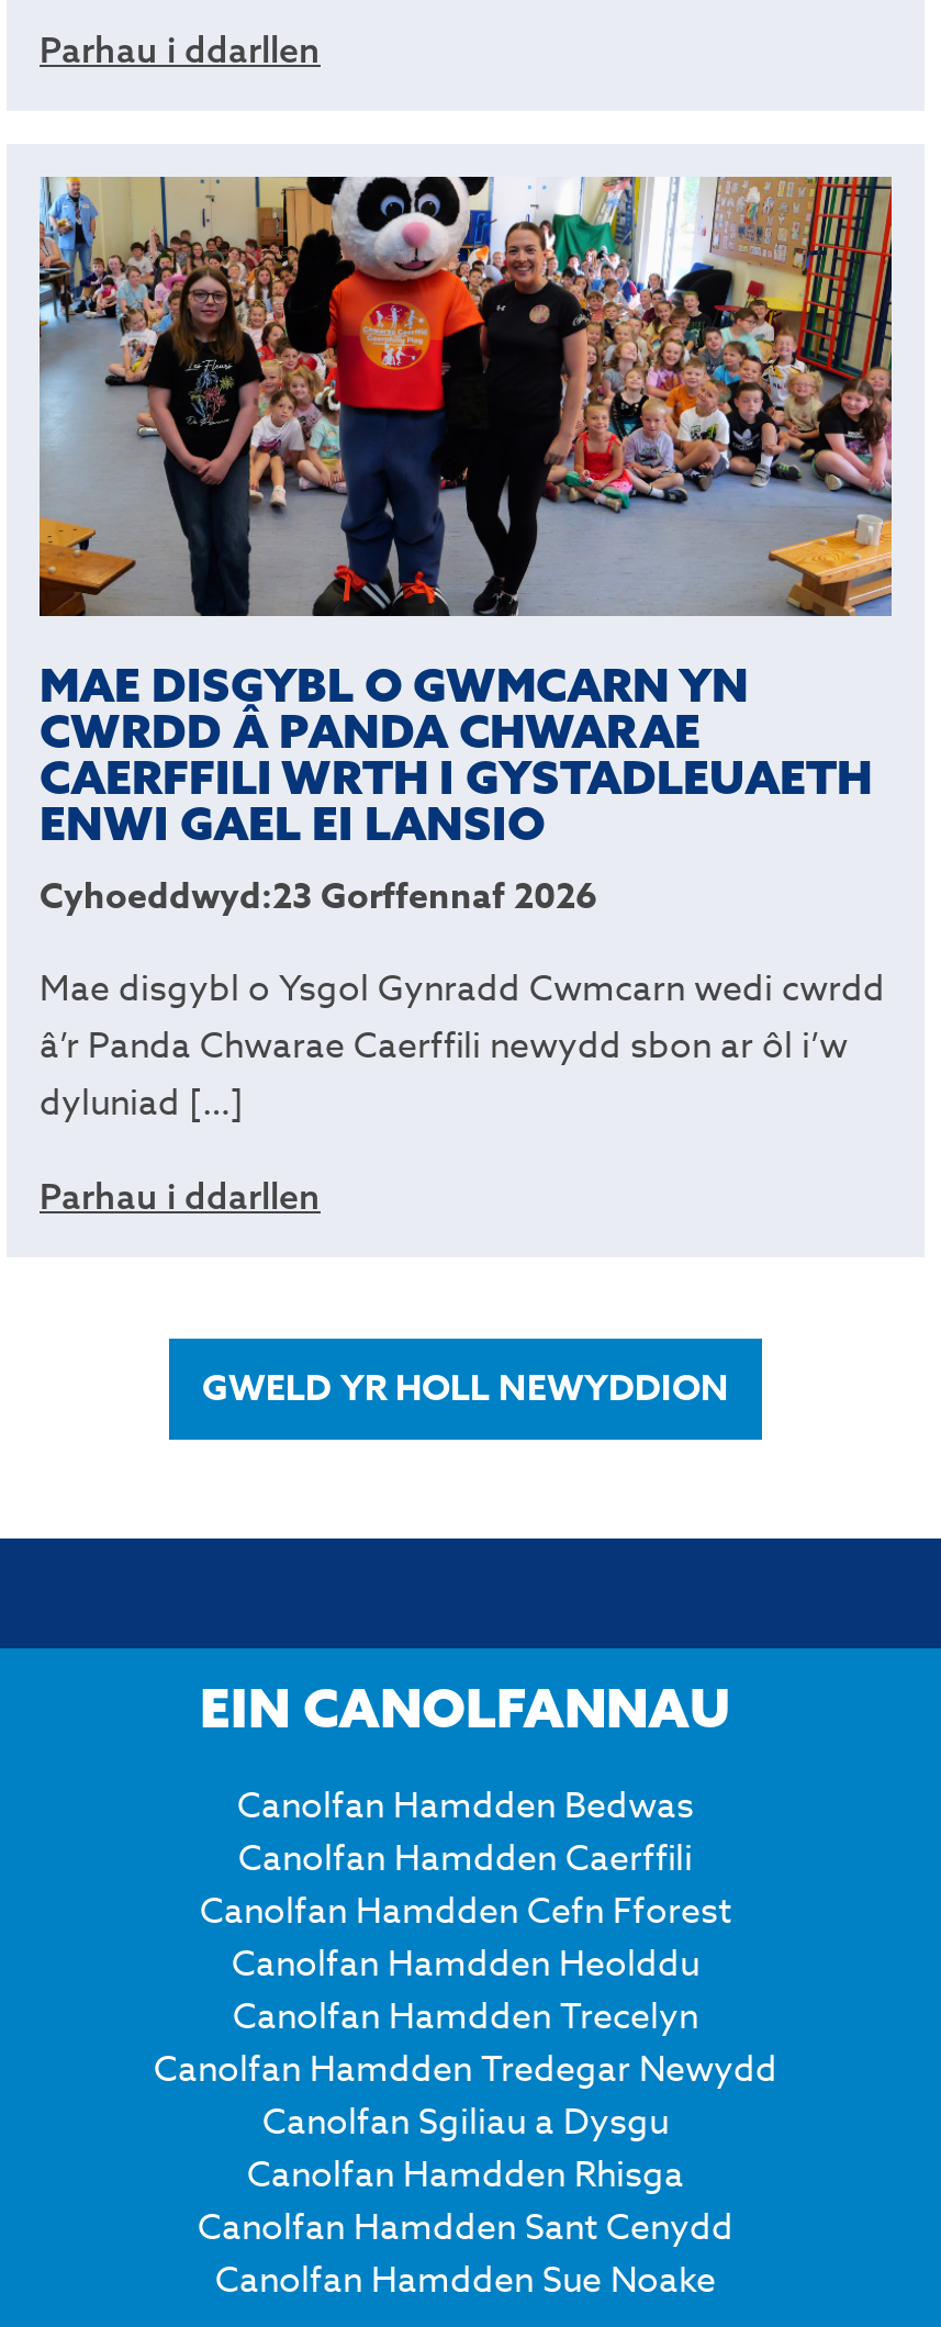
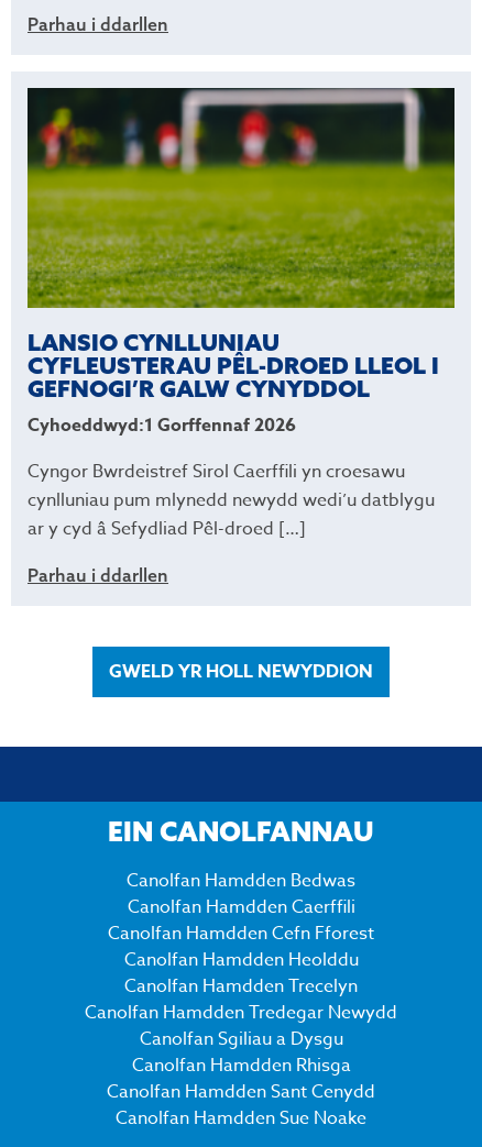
- [image]
- MAE DISGYBL O GWMCARN YN
- CWRDD Â PANDA CHWARAE
- CAERFFILI WRTH I GYSTADLEUAETH
- ENWI GAEL EI LANSIO
- Cyhoeddwyd:23 Gorffennaf 2026
+ [image]
+ LANSIO CYNLLUNIAU
+ CYFLEUSTERAU PÊL-DROED LLEOL I
+ GEFNOGI’R GALW CYNYDDOL
+ Cyhoeddwyd:1 Gorffennaf 2026

- Mae disgybl o Ysgol Gynradd Cwmcarn wedi cwrdd
- â’r Panda Chwarae Caerffili newydd sbon ar ôl i’w
- dyluniad […]
+ Cyngor Bwrdeistref Sirol Caerffili yn croesawu
+ cynlluniau pum mlynedd newydd wedi’u datblygu
+ ar y cyd â Sefydliad Pêl-droed […]
